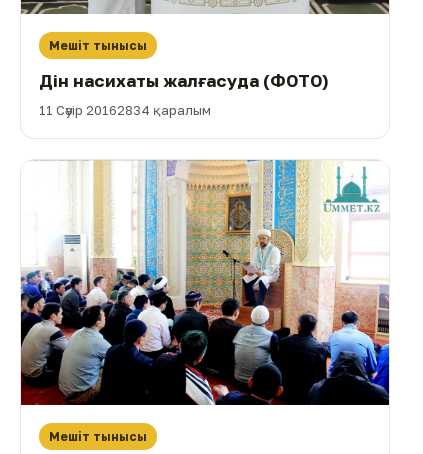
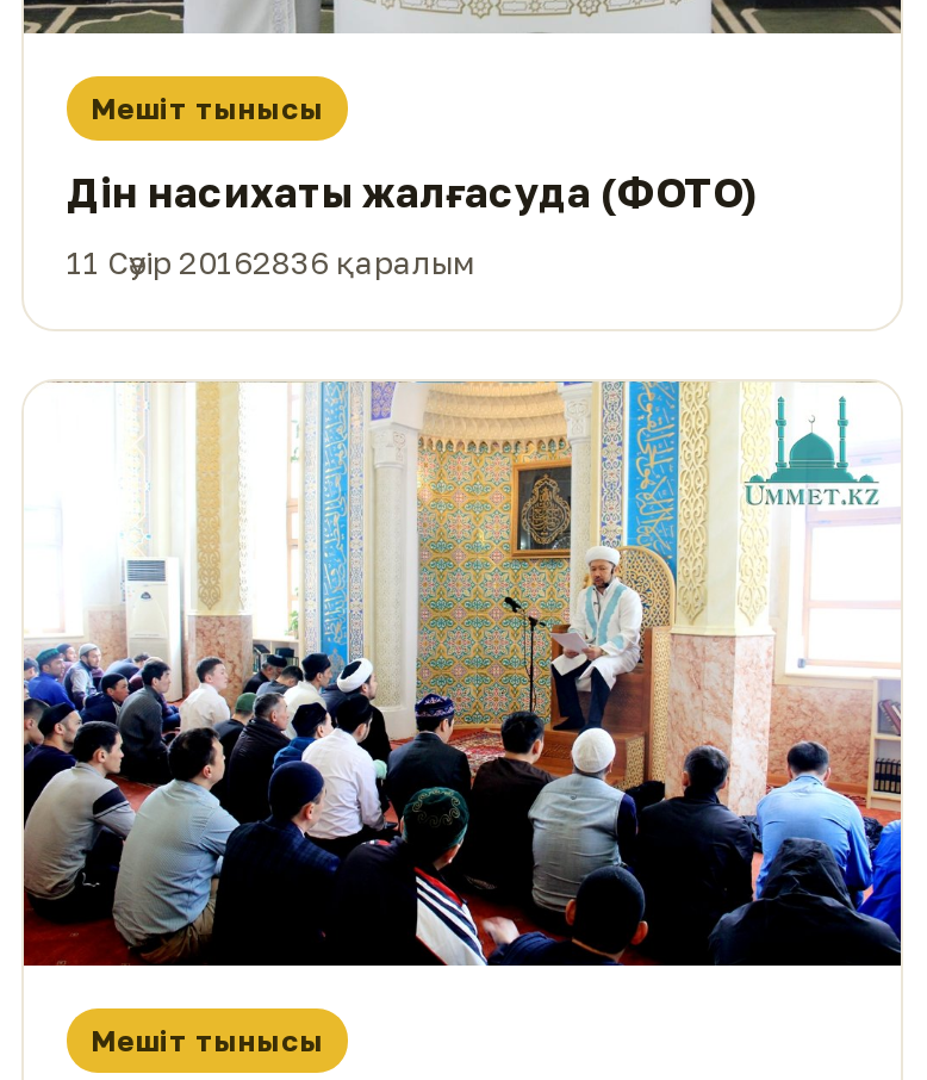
- 11 Сәуір 20162834 қаралым
+ 11 Сәуір 20162836 қаралым
